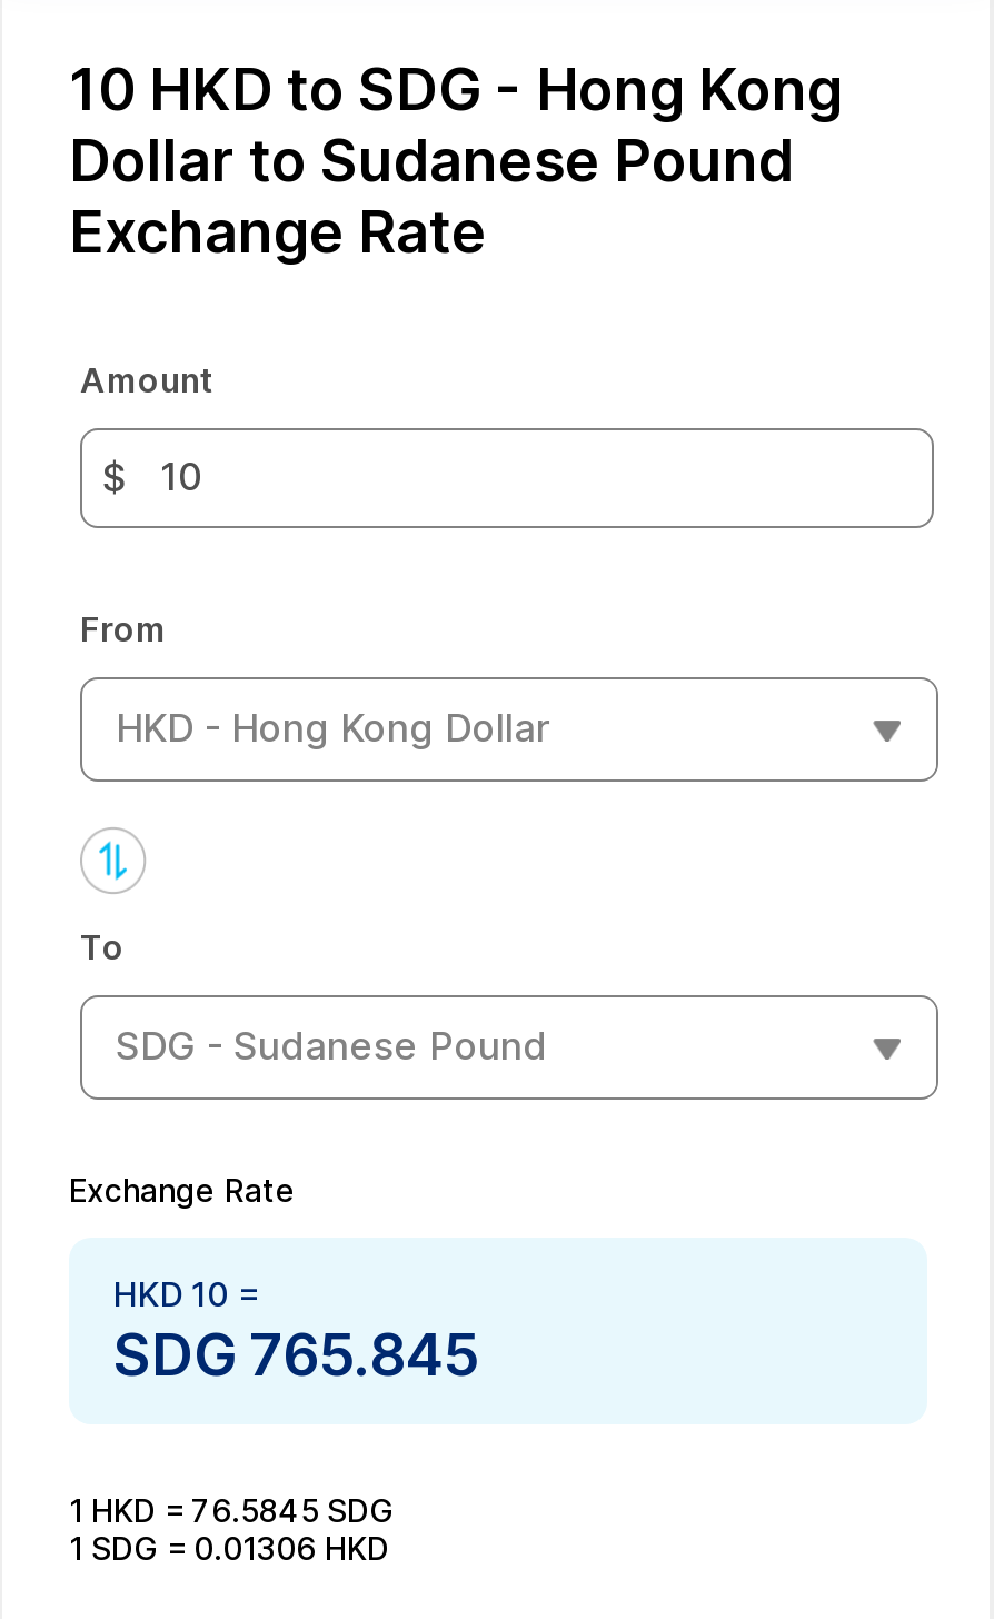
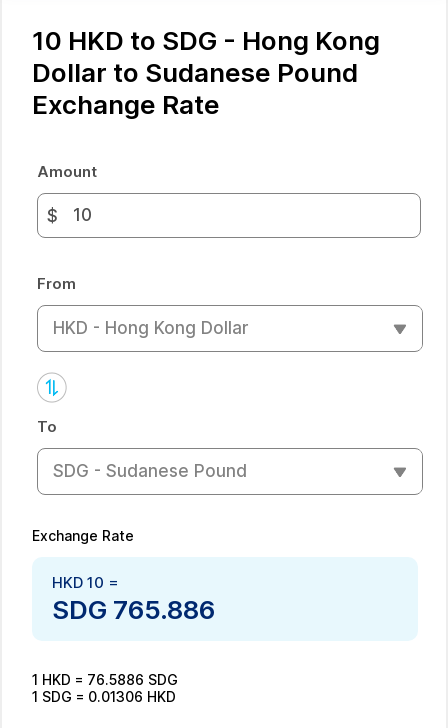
- SDG 765.845
+ SDG 765.886

- 1 HKD = 76.5845 SDG
+ 1 HKD = 76.5886 SDG
